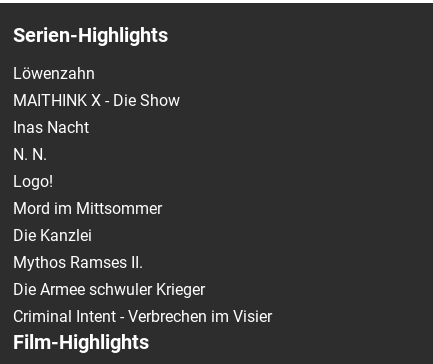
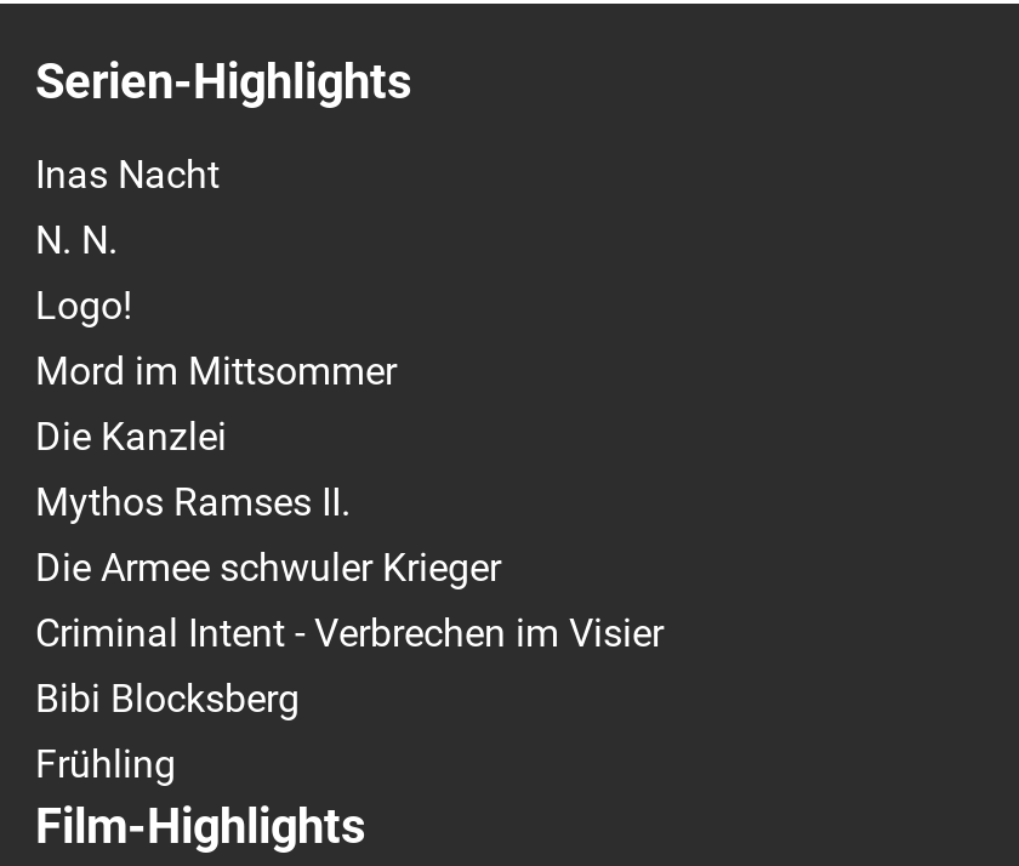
- Löwenzahn
- MAITHINK X - Die Show

moved up: Inas Nacht | N. N. | Logo! | Mord im Mittsommer | Die Kanzlei | Mythos Ramses II. | Die Armee schwuler Krieger | Criminal Intent - Verbrechen im Visier

+ Bibi Blocksberg
+ Frühling
